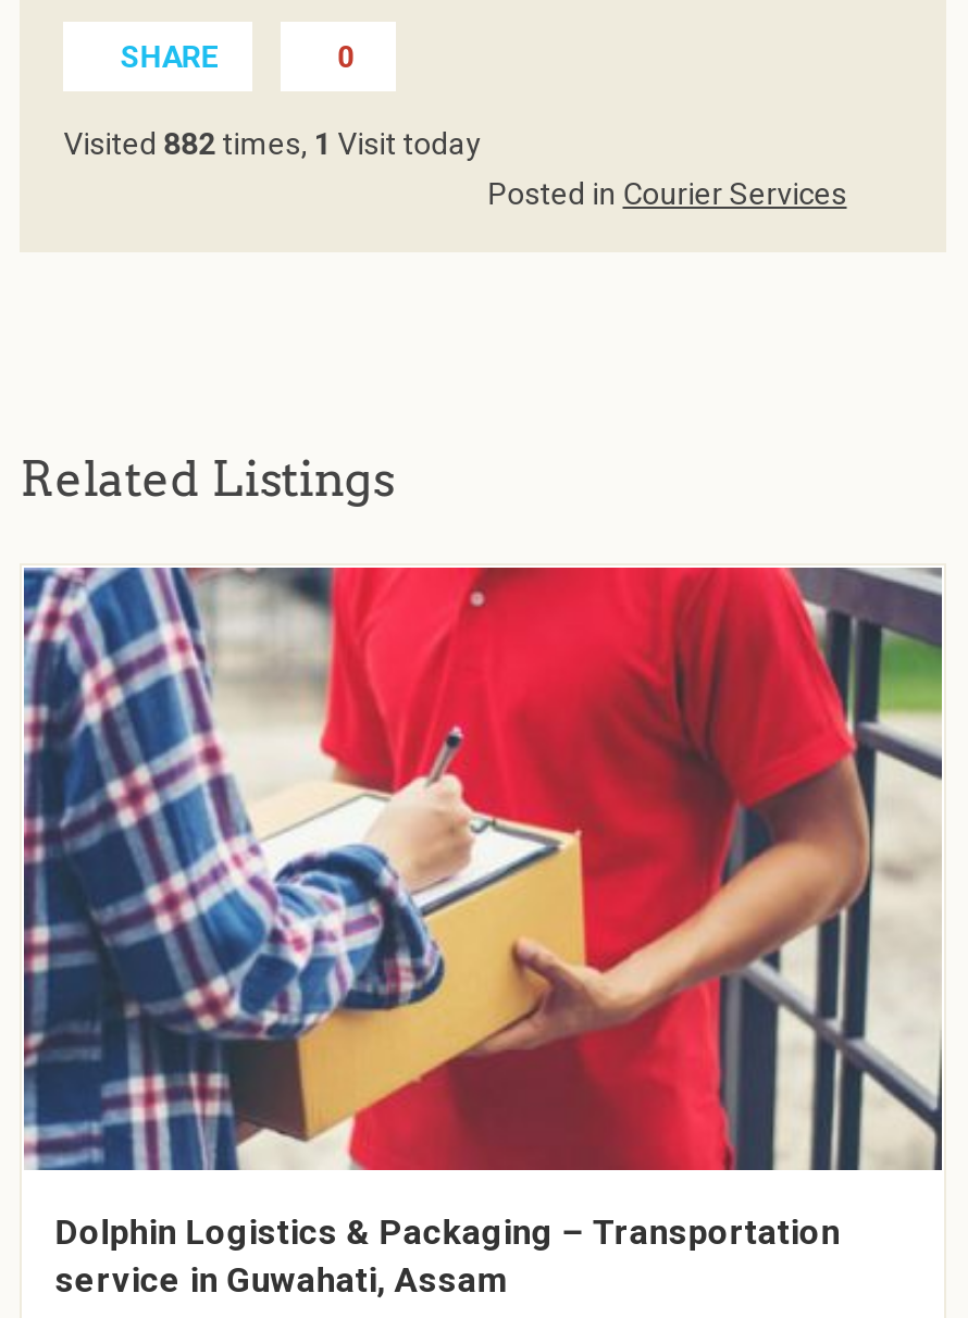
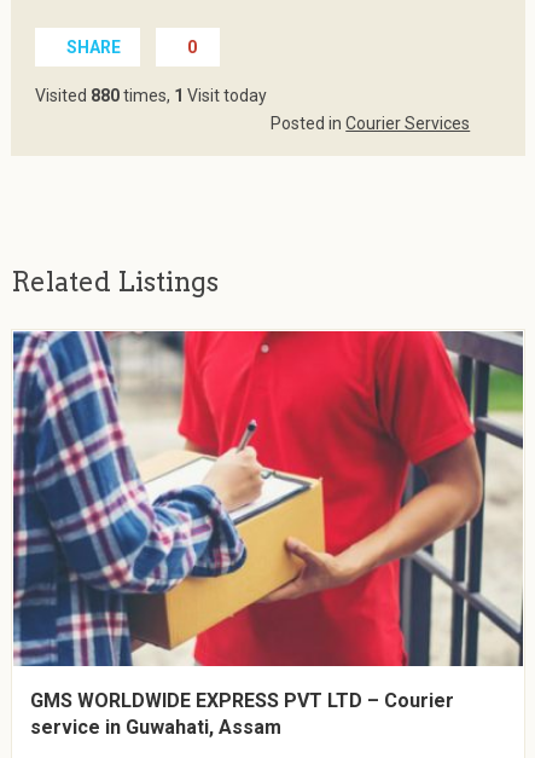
- Visited 882 times, 1 Visit today
+ Visited 880 times, 1 Visit today

- Dolphin Logistics & Packaging – Transportation
+ GMS WORLDWIDE EXPRESS PVT LTD – Courier
